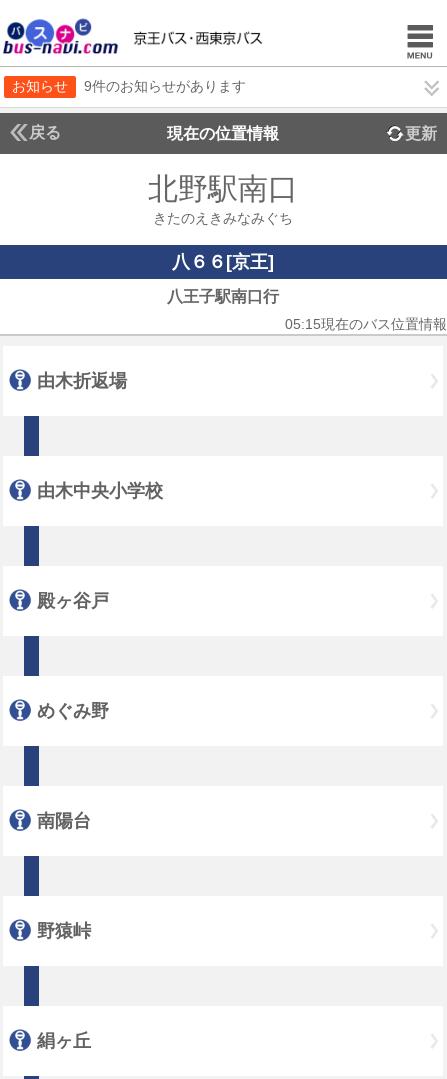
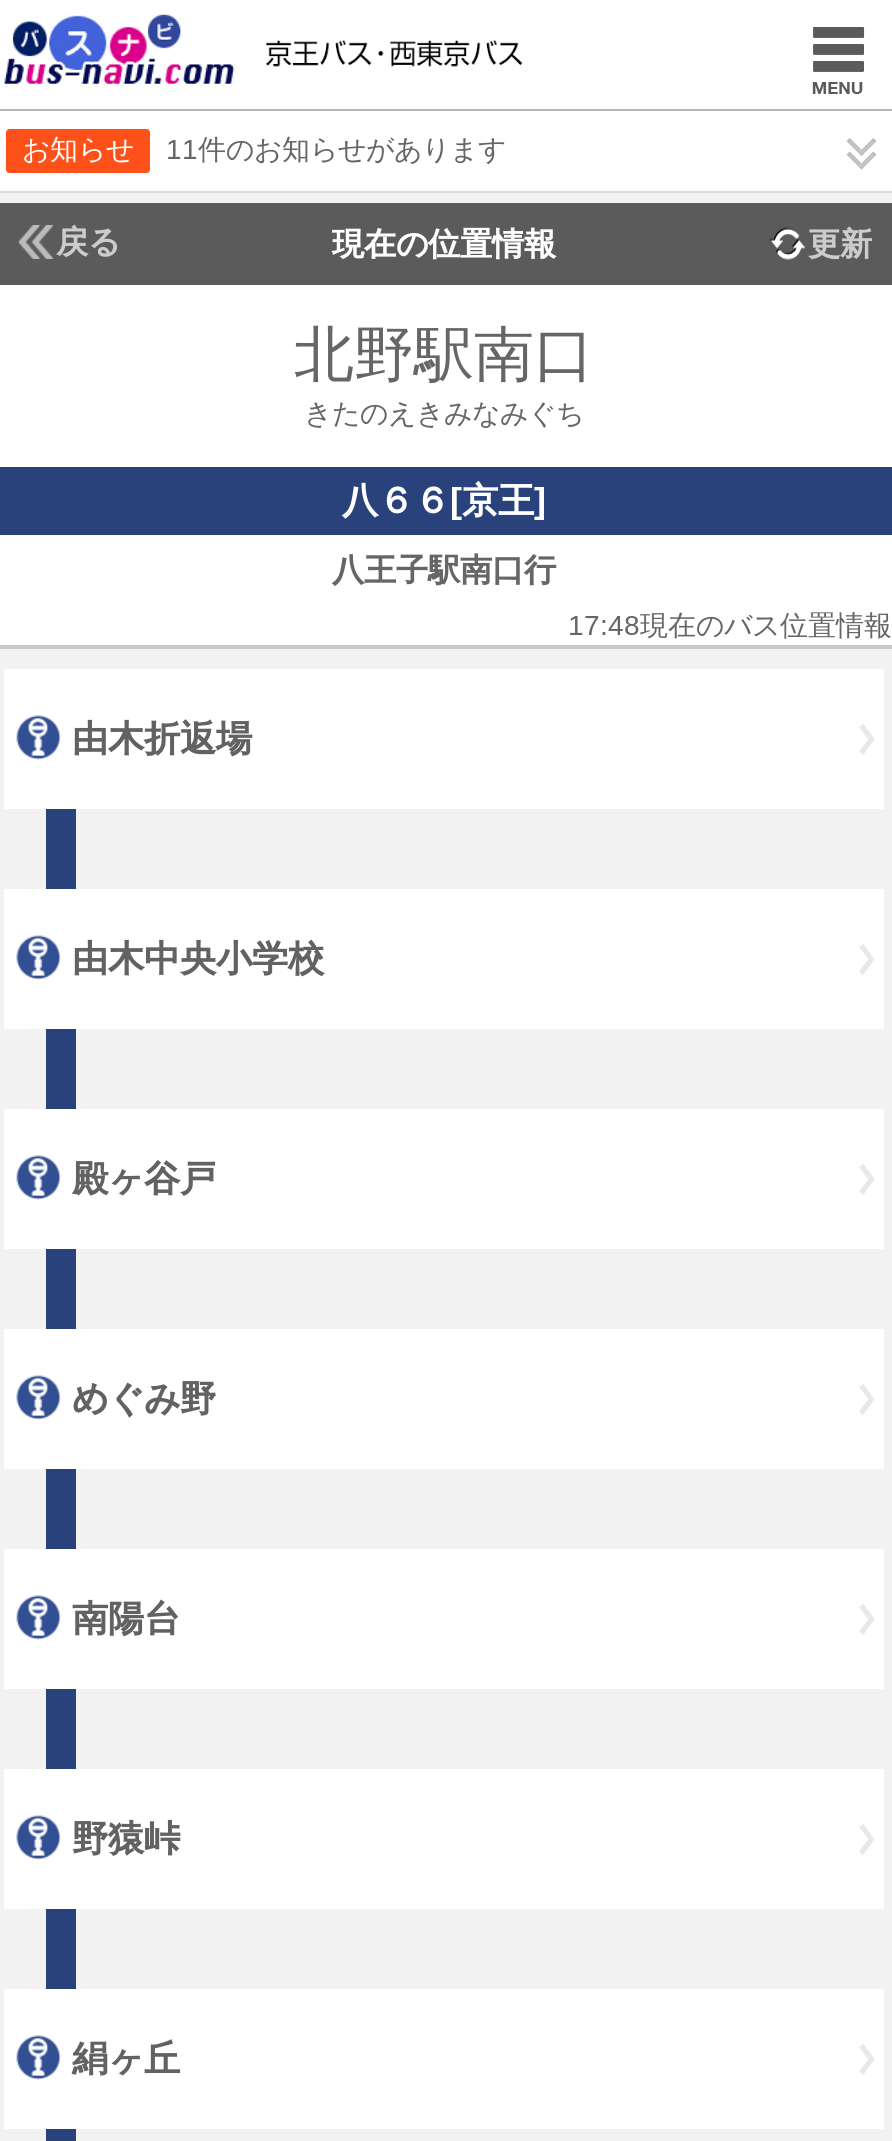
- 9件のお知らせがあります
+ 11件のお知らせがあります

- 05:15現在のバス位置情報
+ 17:48現在のバス位置情報
